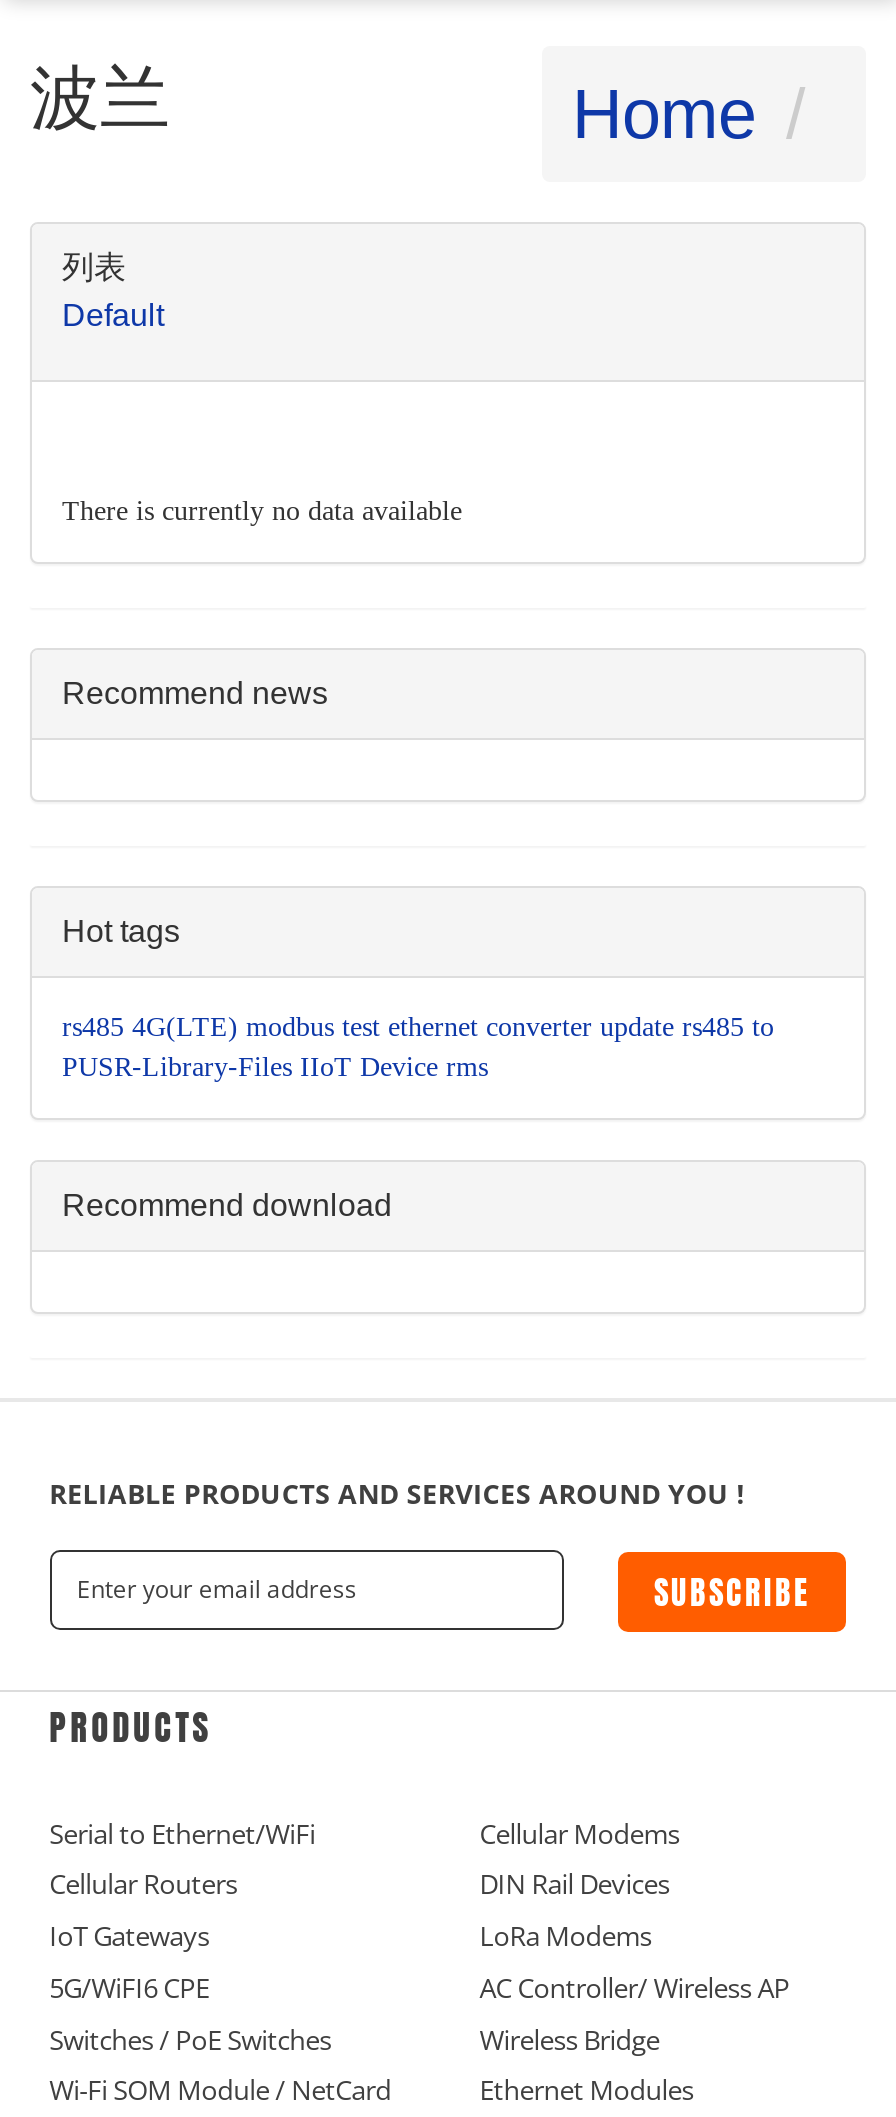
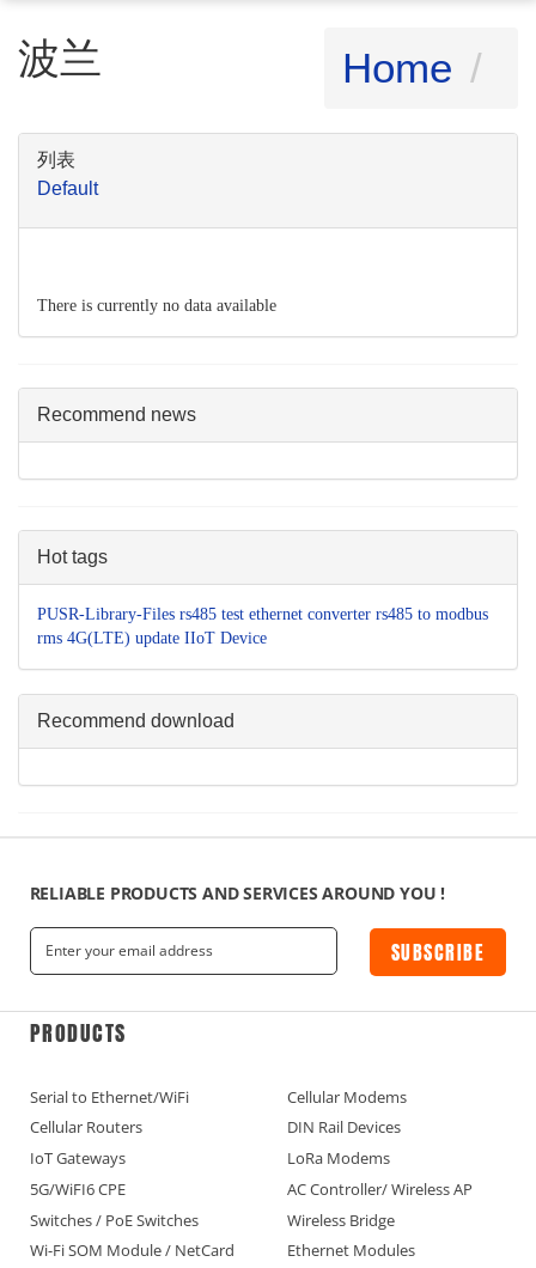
- rs485 4G(LTE) modbus test ethernet converter update rs485 to
- PUSR-Library-Files IIoT Device rms
+ PUSR-Library-Files rs485 test ethernet converter rs485 to modbus
+ rms 4G(LTE) update IIoT Device
